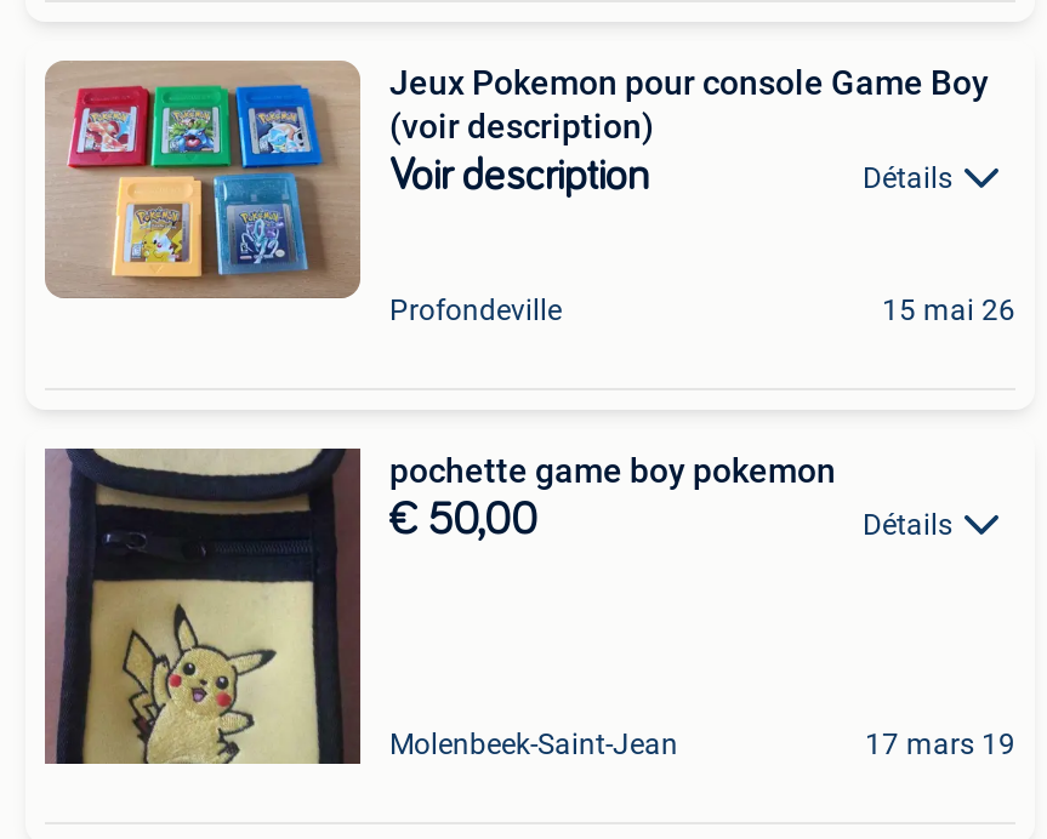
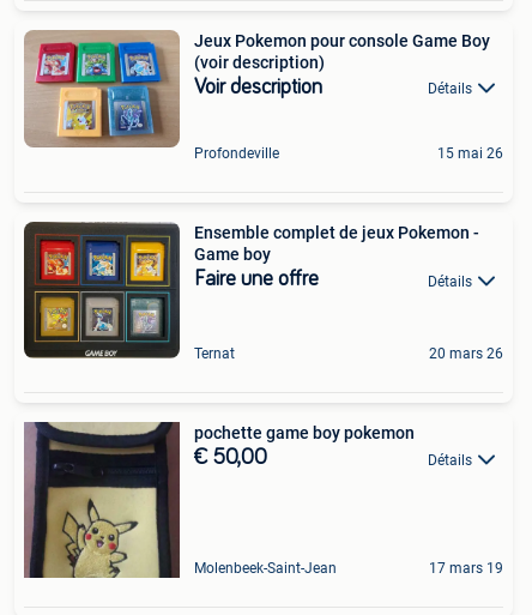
+ [image]
+ Ensemble complet de jeux Pokemon -
+ Game boy
+ Faire une offre
+ Détails

+ Ternat
+ 20 mars 26
